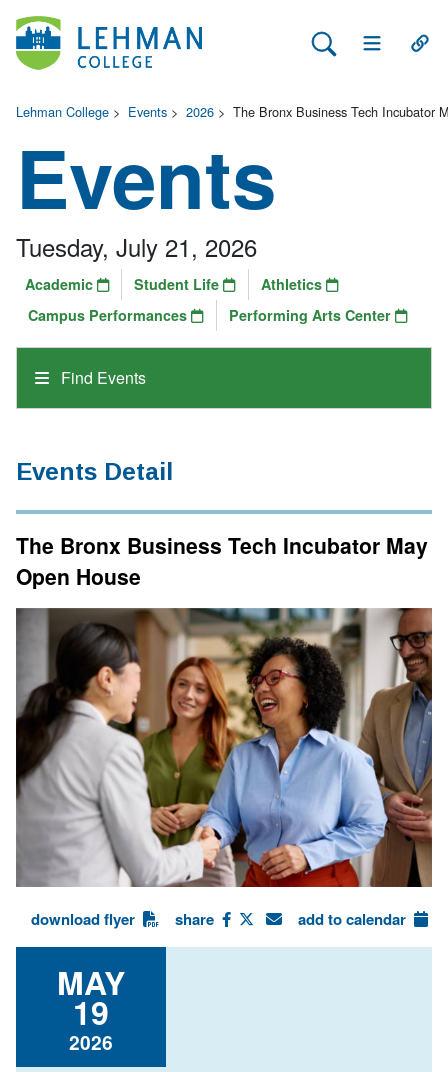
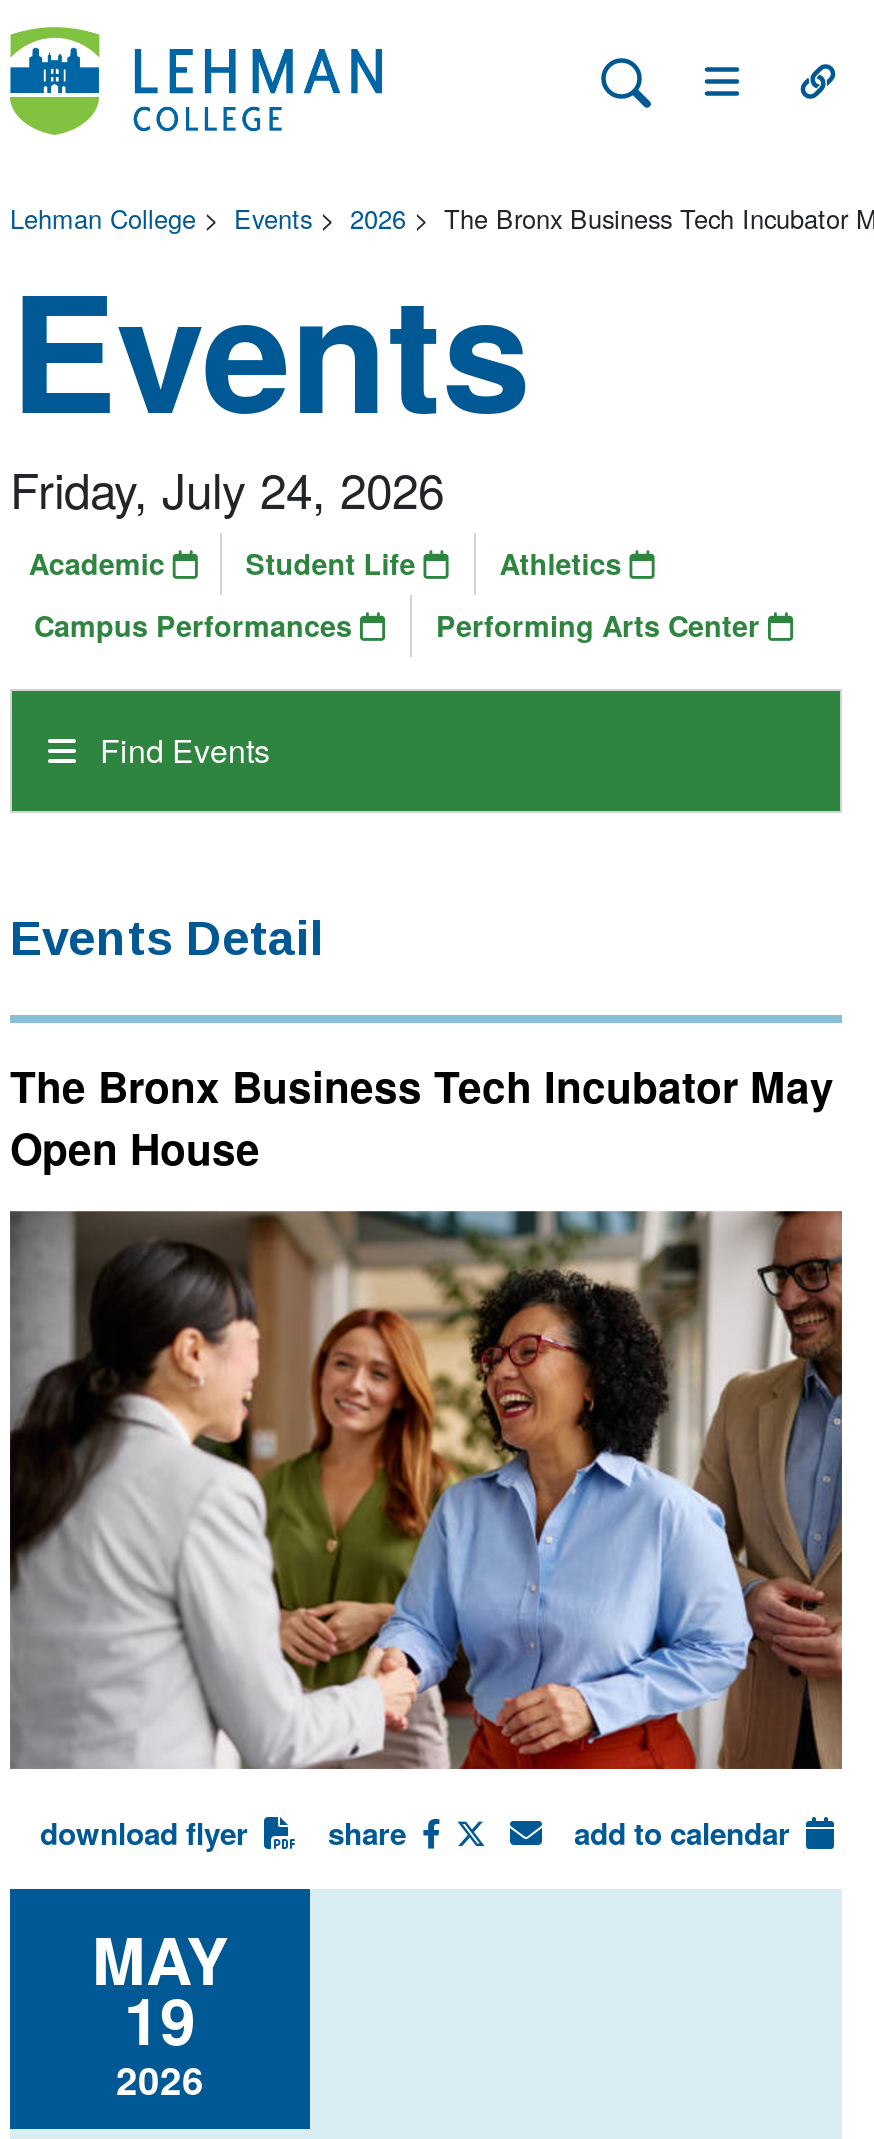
- Tuesday, July 21, 2026
+ Friday, July 24, 2026
